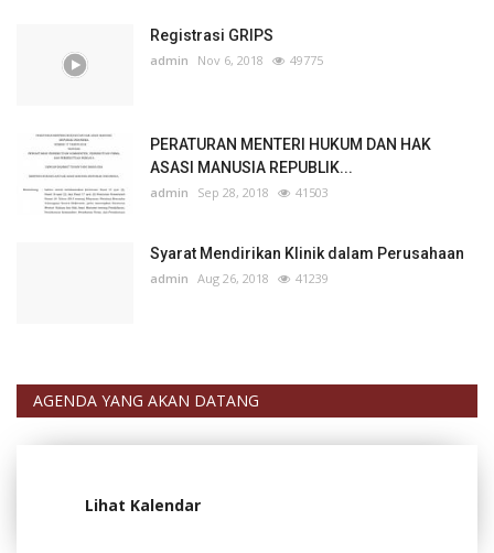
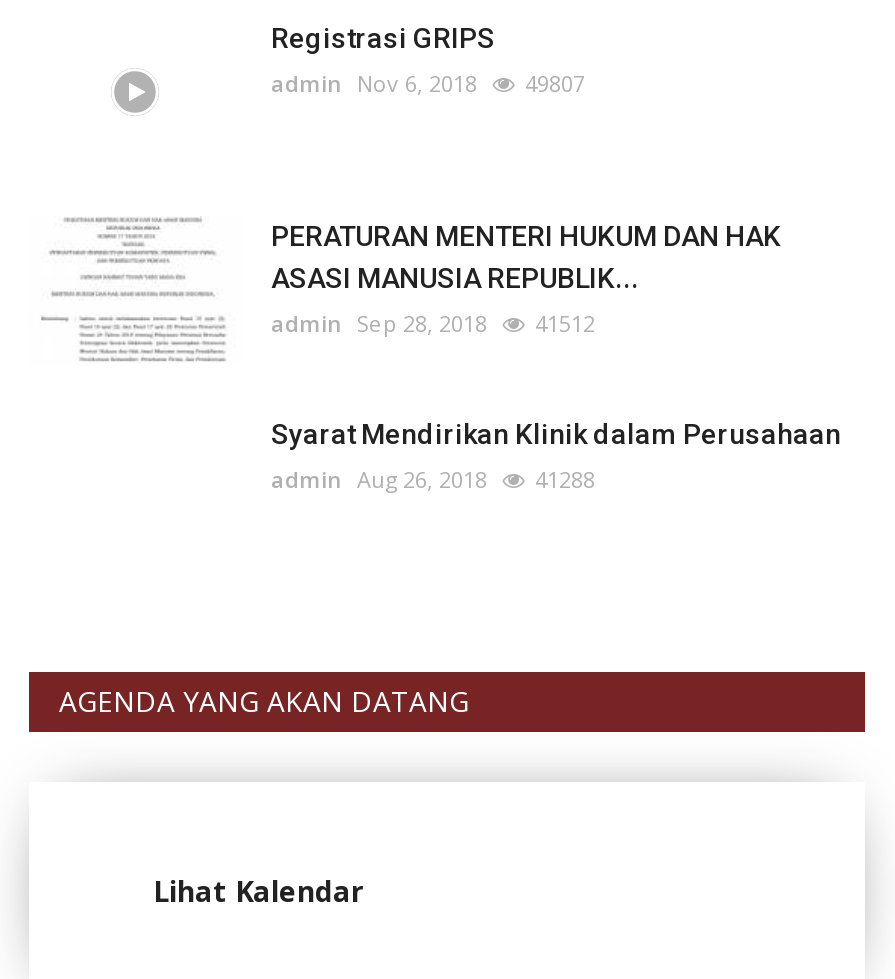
- admin Nov 6, 2018 49775
+ admin Nov 6, 2018 49807

- admin Sep 28, 2018 41503
+ admin Sep 28, 2018 41512

- admin Aug 26, 2018 41239
+ admin Aug 26, 2018 41288
